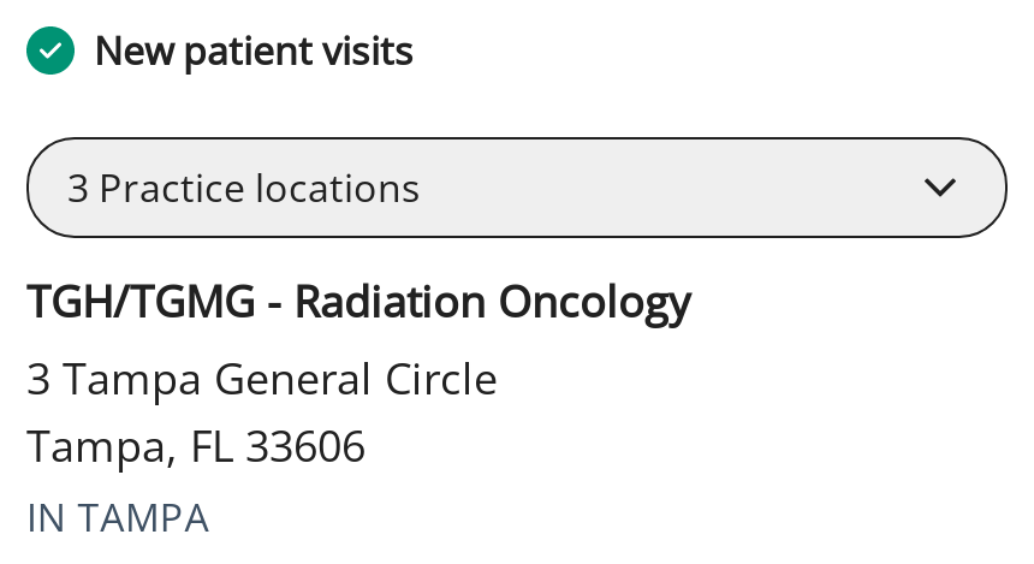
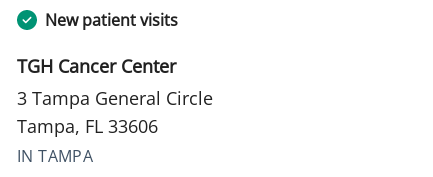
- 3 Practice locations
- TGH/TGMG - Radiation Oncology
+ TGH Cancer Center
